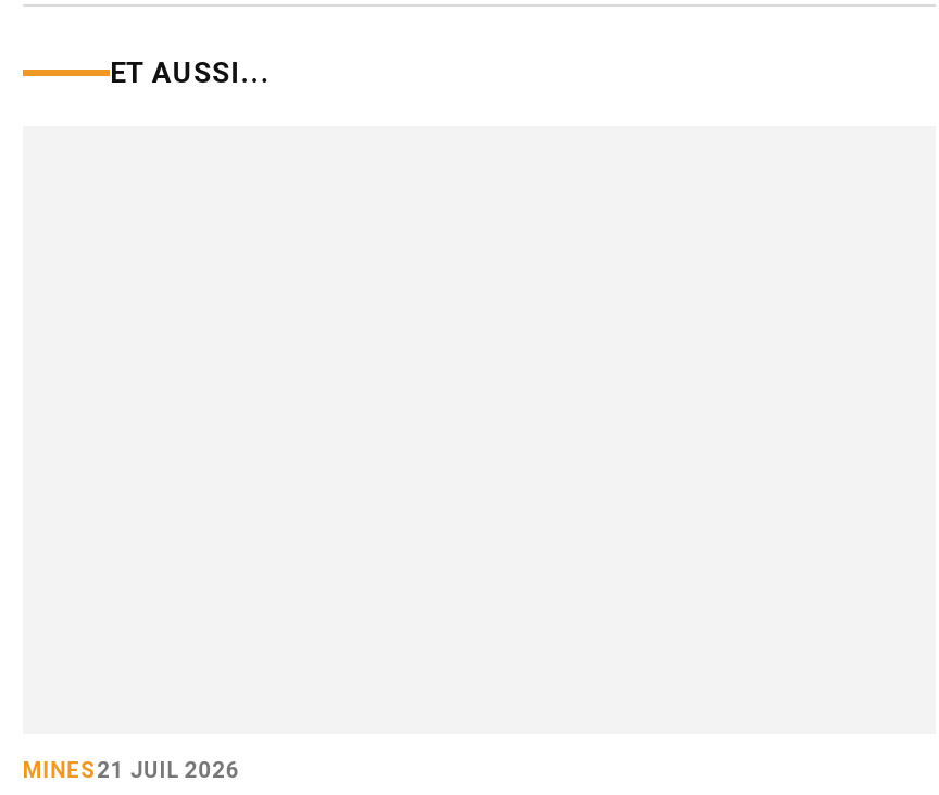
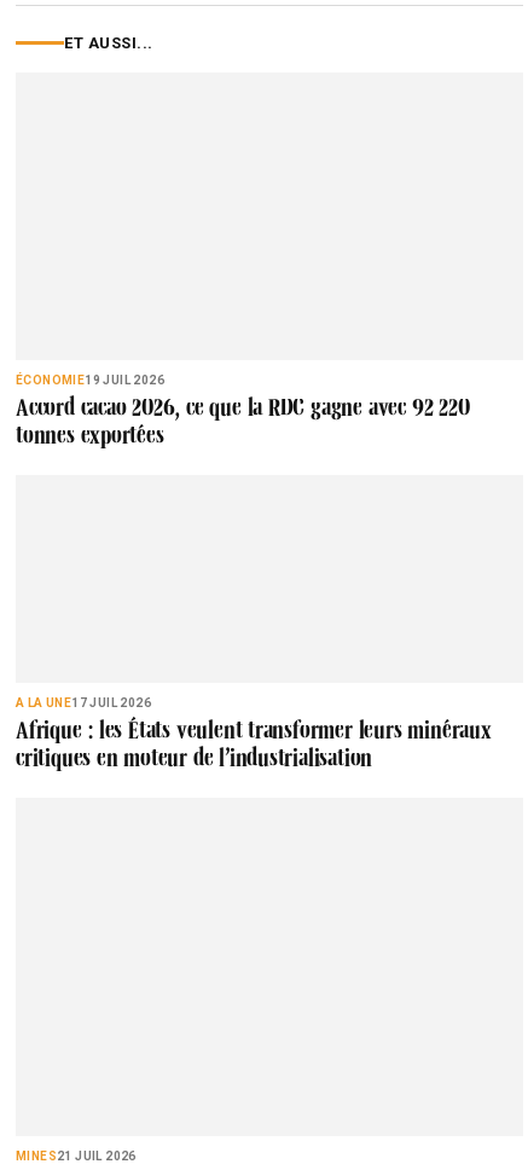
+ ÉCONOMIE 19 JUIL 2026
+ Accord cacao 2026, ce que la RDC gagne avec 92 220
+ tonnes exportées

+ A LA UNE 17 JUIL 2026
+ Afrique : les États veulent transformer leurs minéraux
+ critiques en moteur de l’industrialisation
